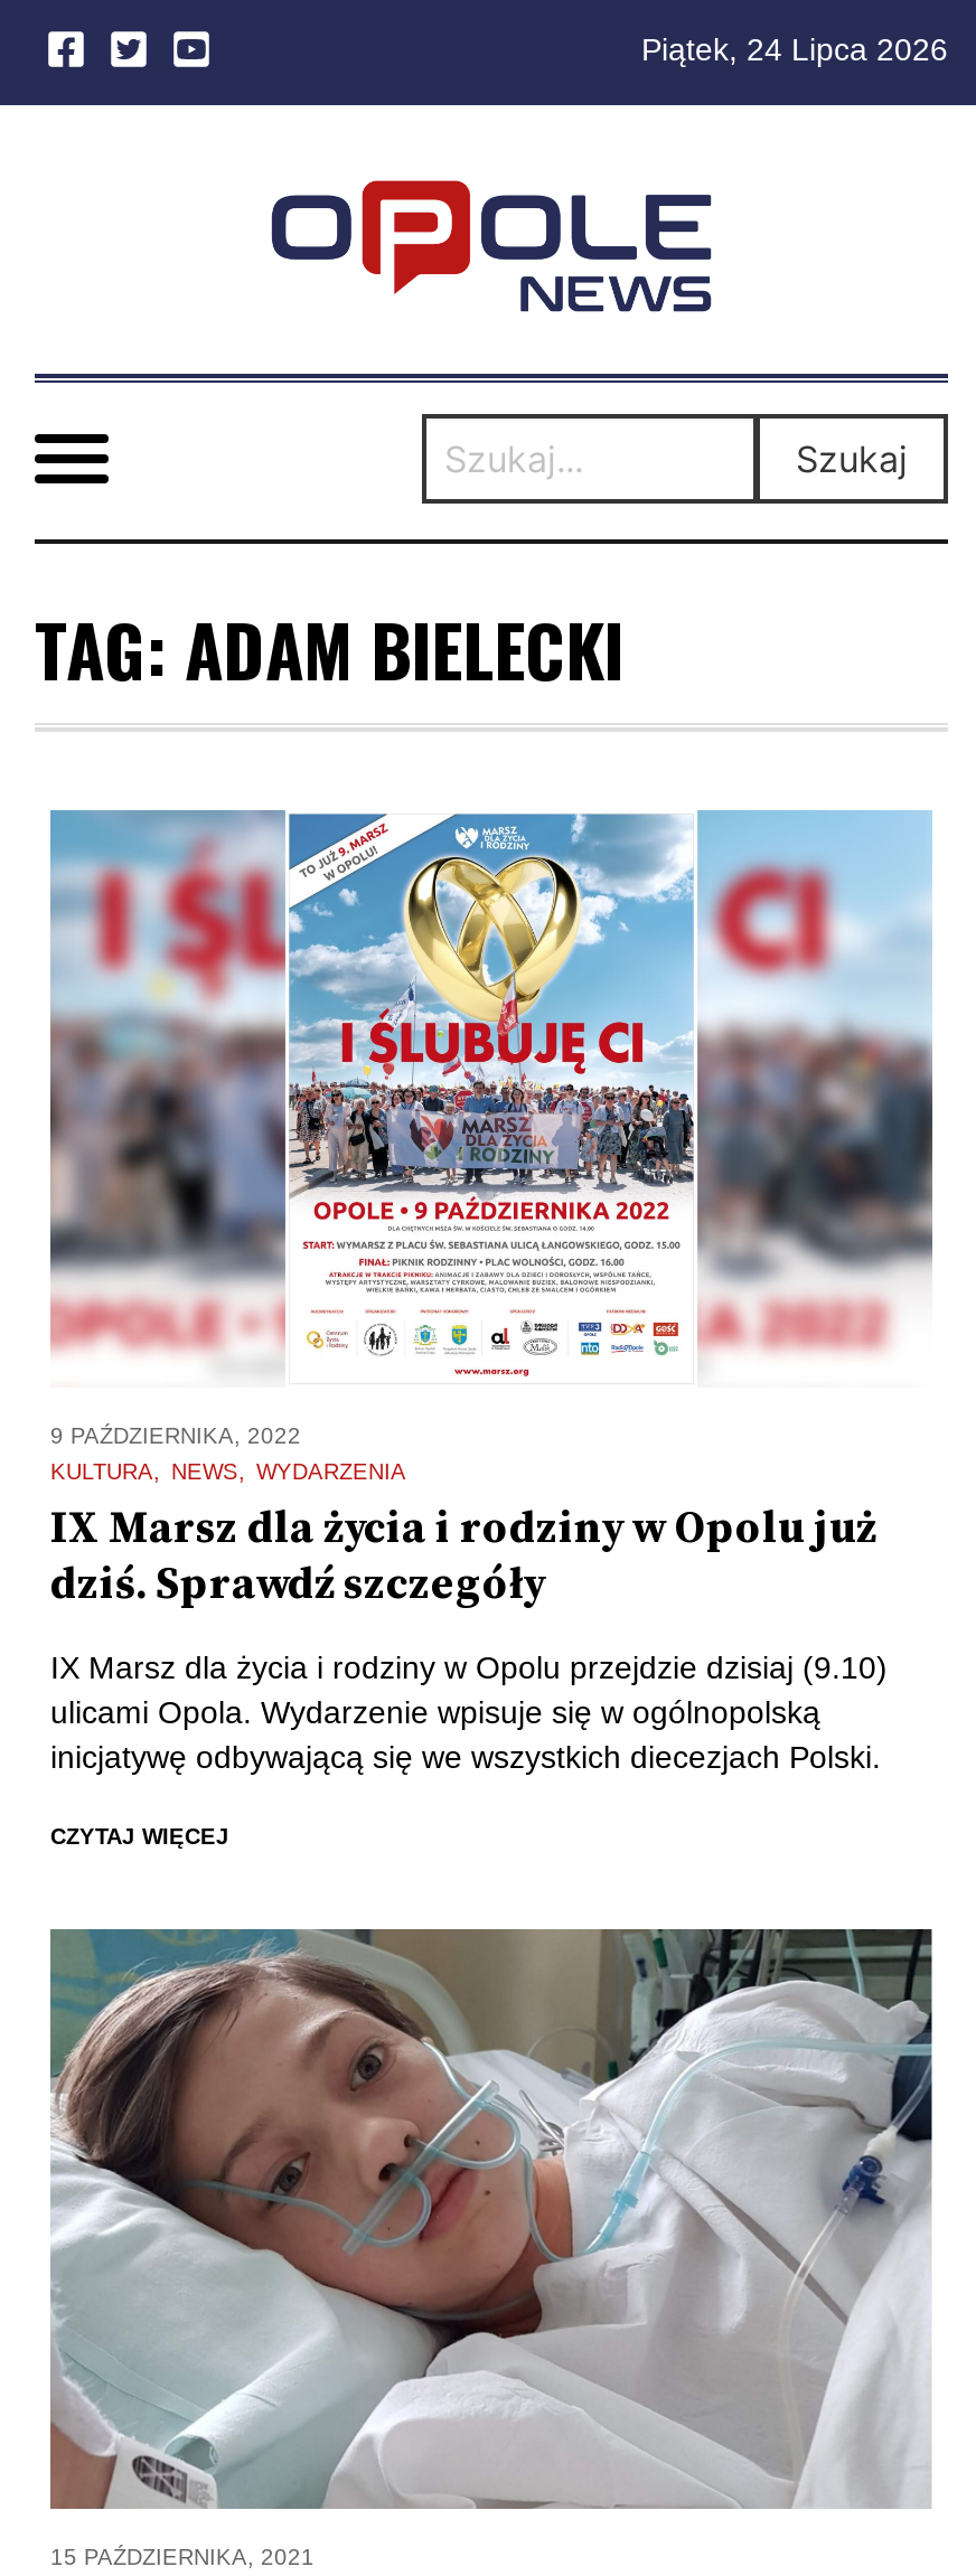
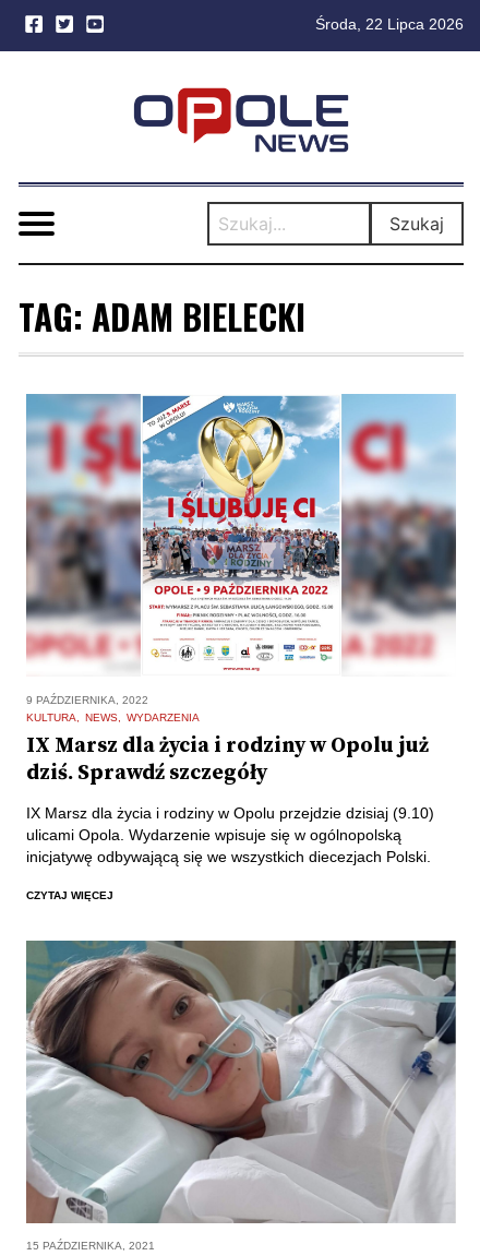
- Piątek, 24 Lipca 2026
+ Środa, 22 Lipca 2026
